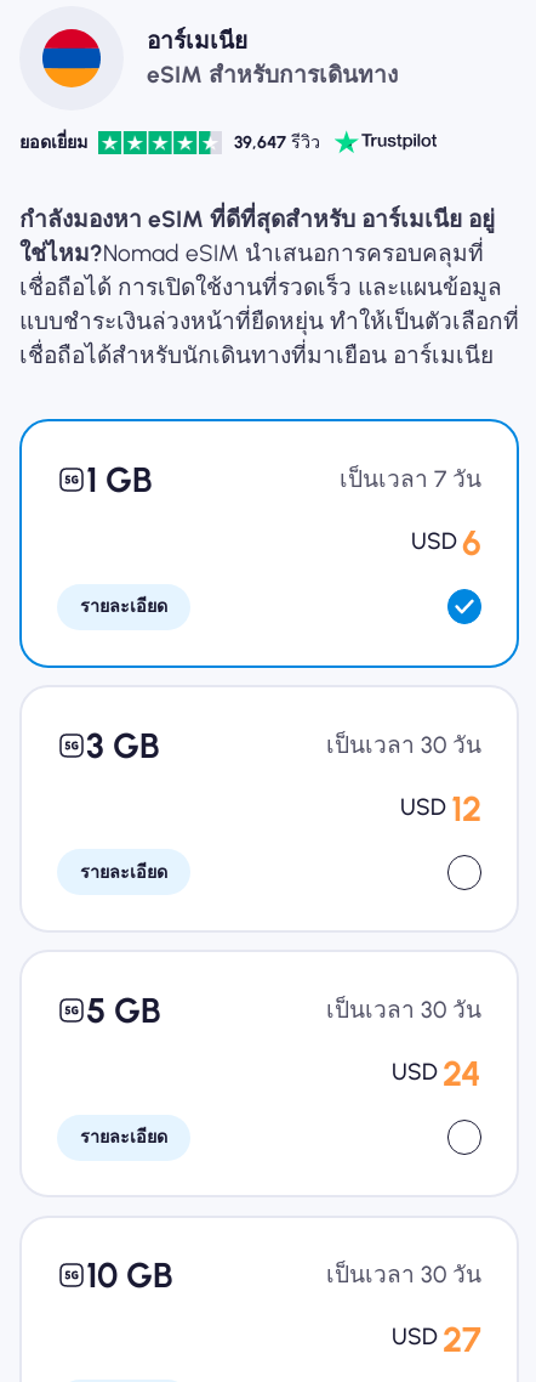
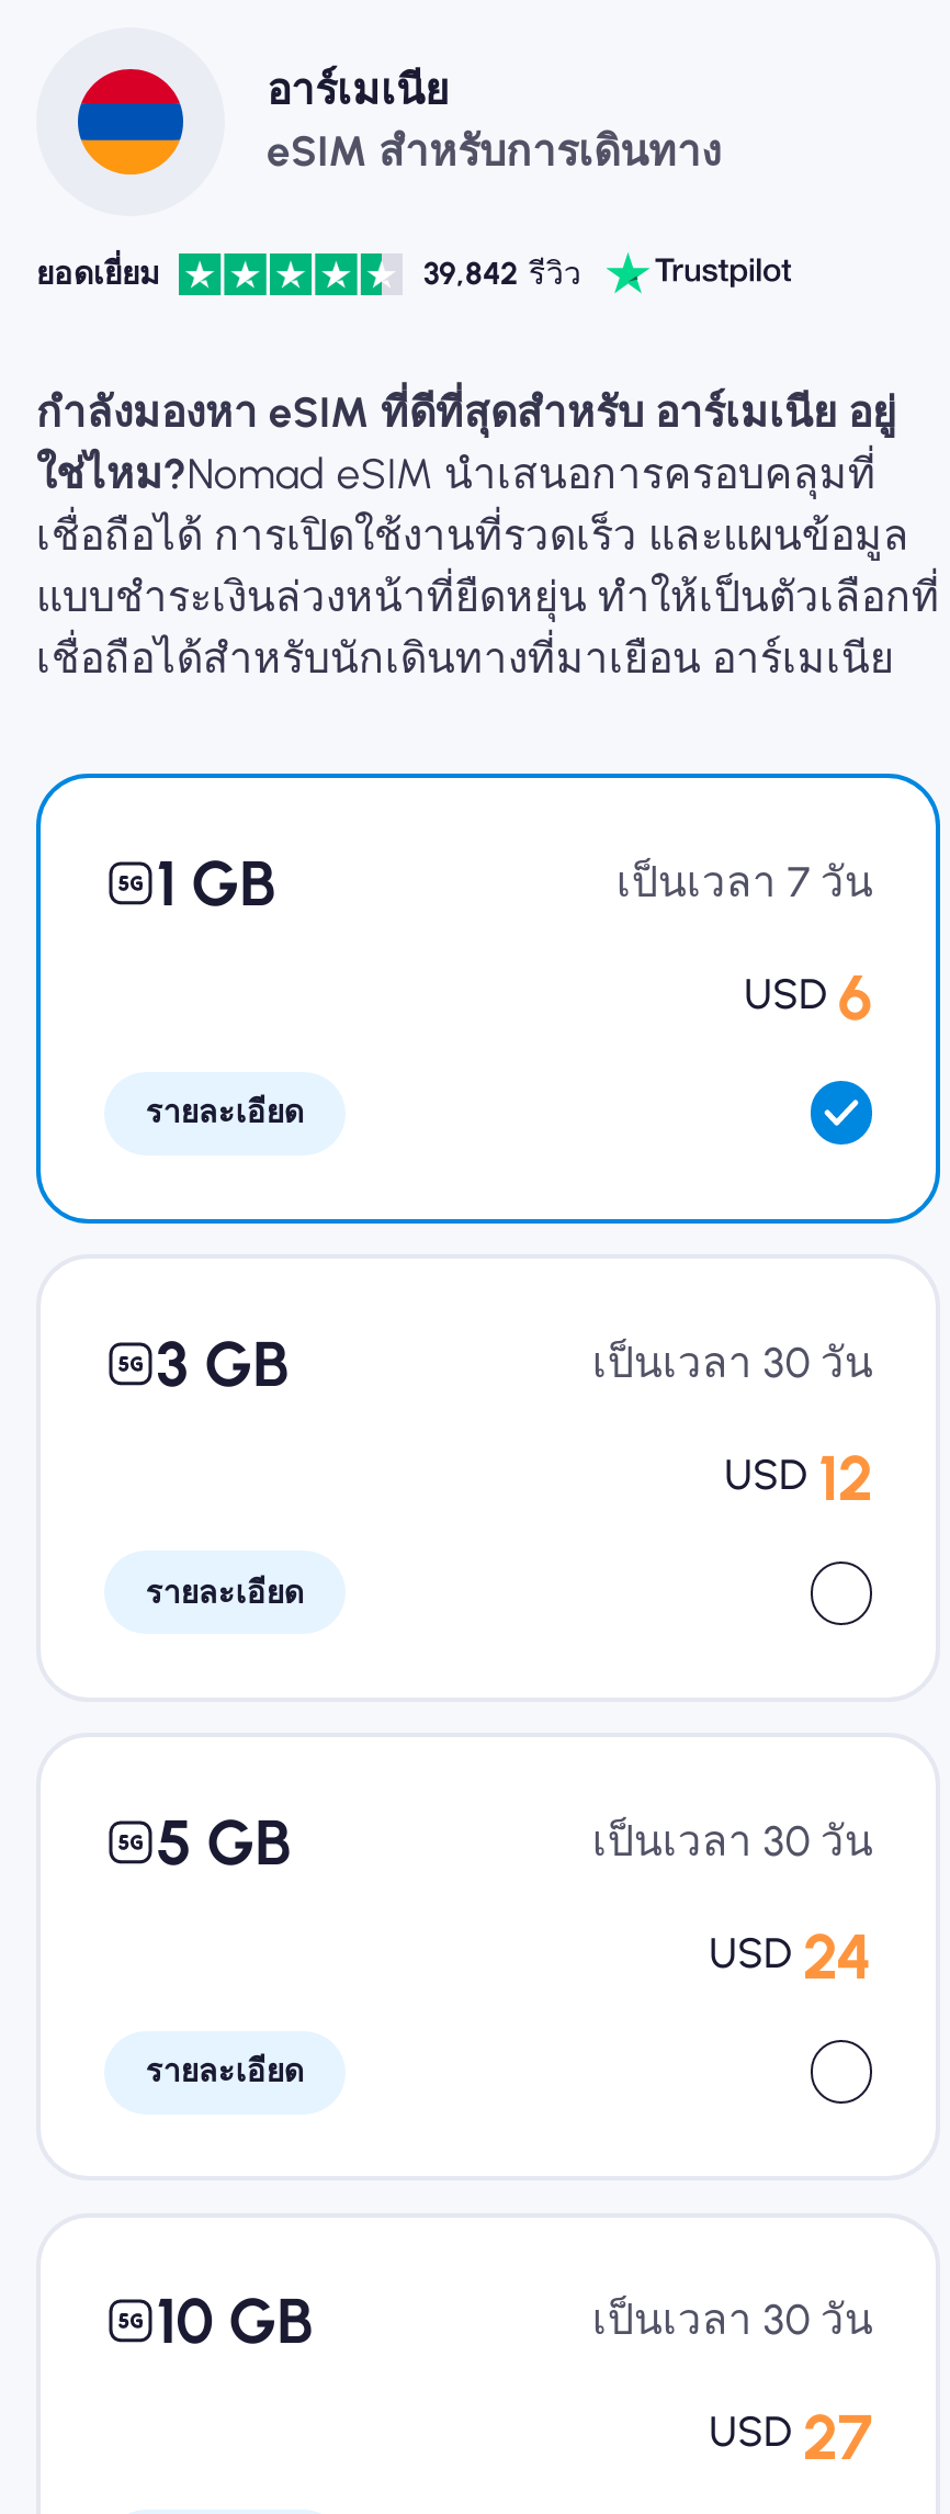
- 39,647 รีวิว
+ 39,842 รีวิว
